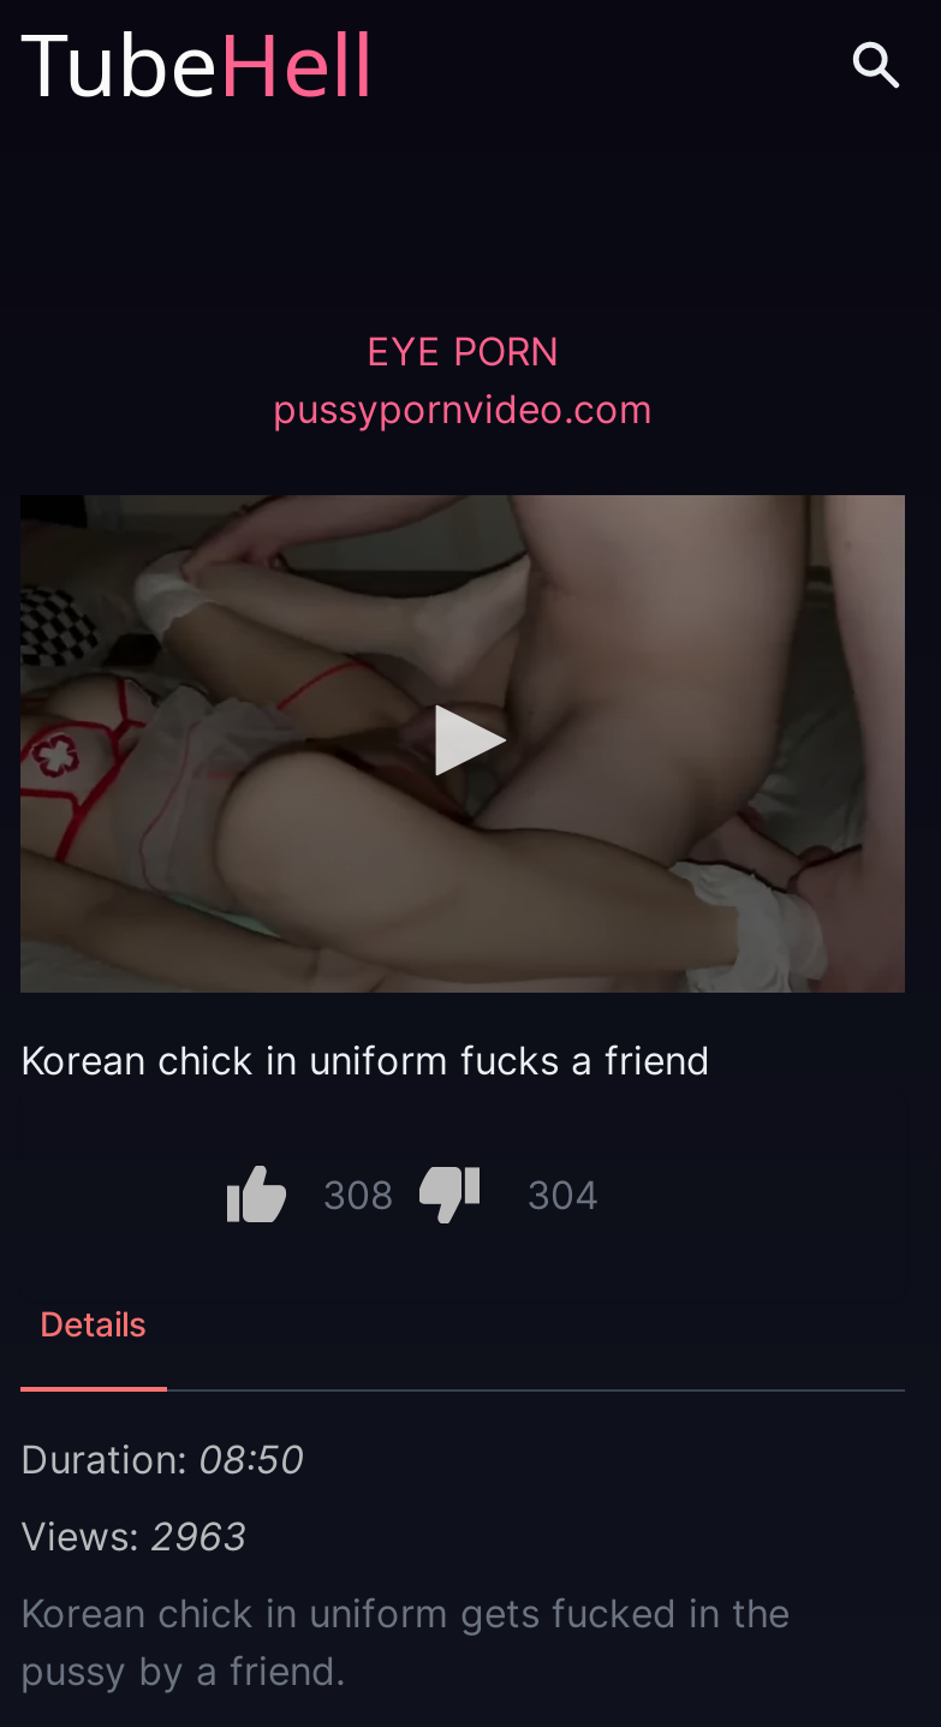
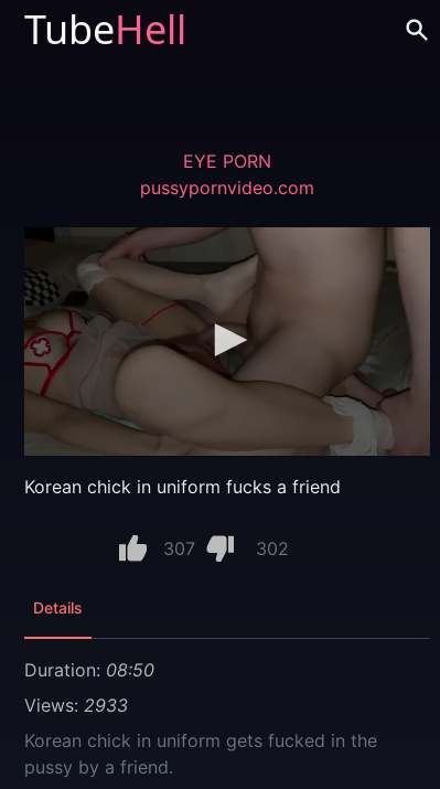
- 308
+ 307

- 304
+ 302

- Views: 2963
+ Views: 2933
